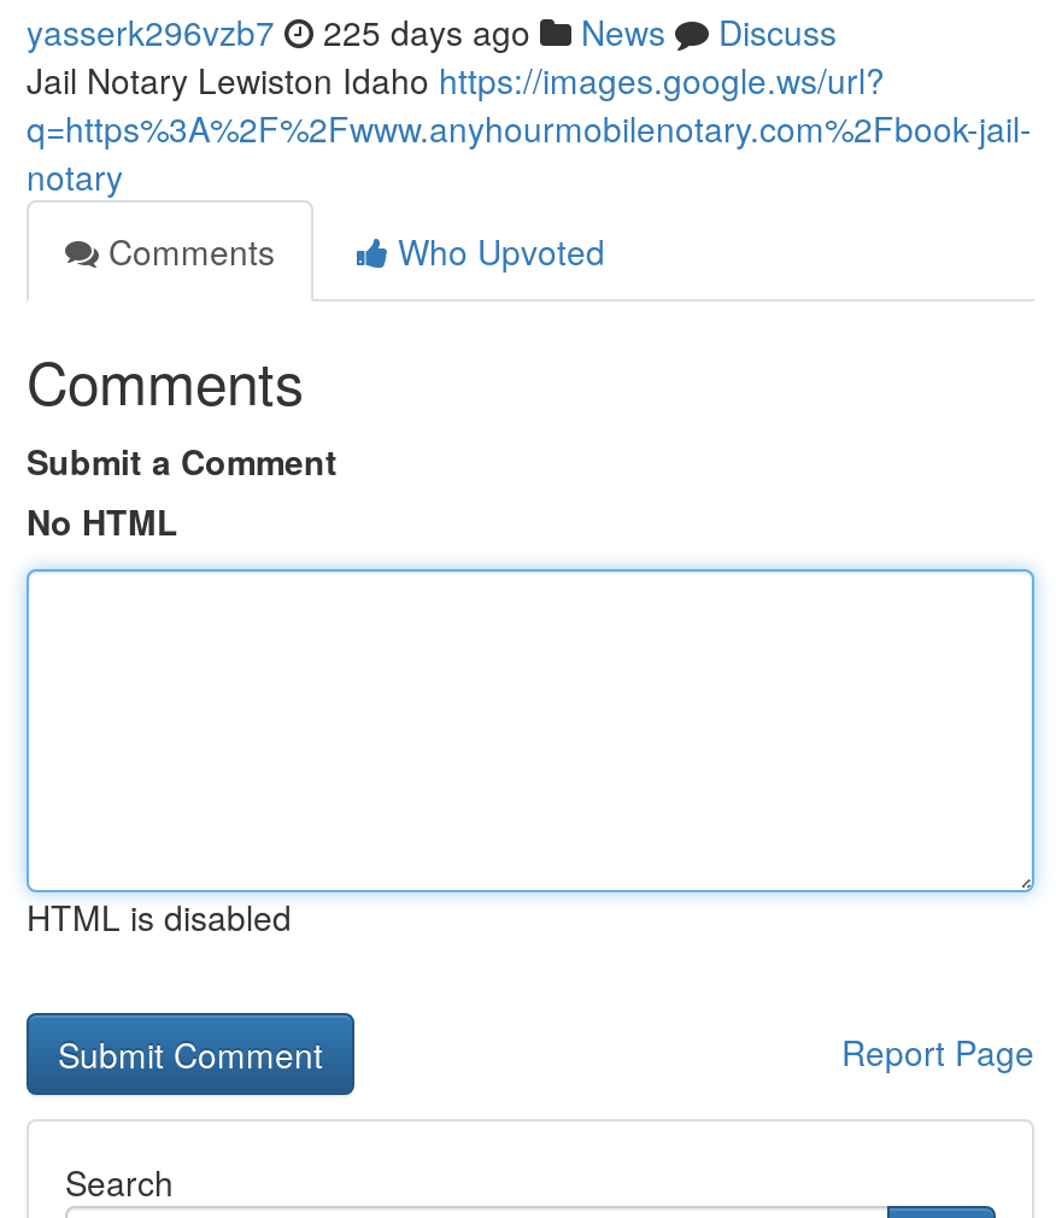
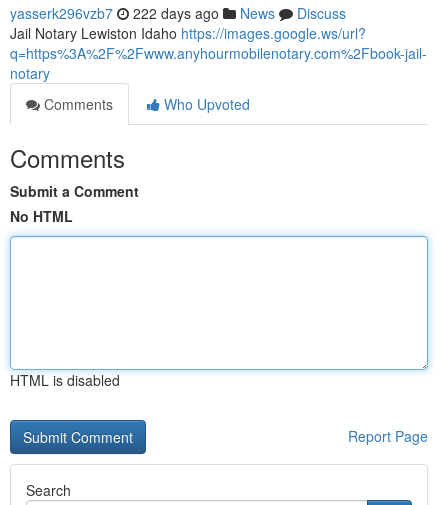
- yasserk296vzb7 225 days ago News Discuss
+ yasserk296vzb7 222 days ago News Discuss
